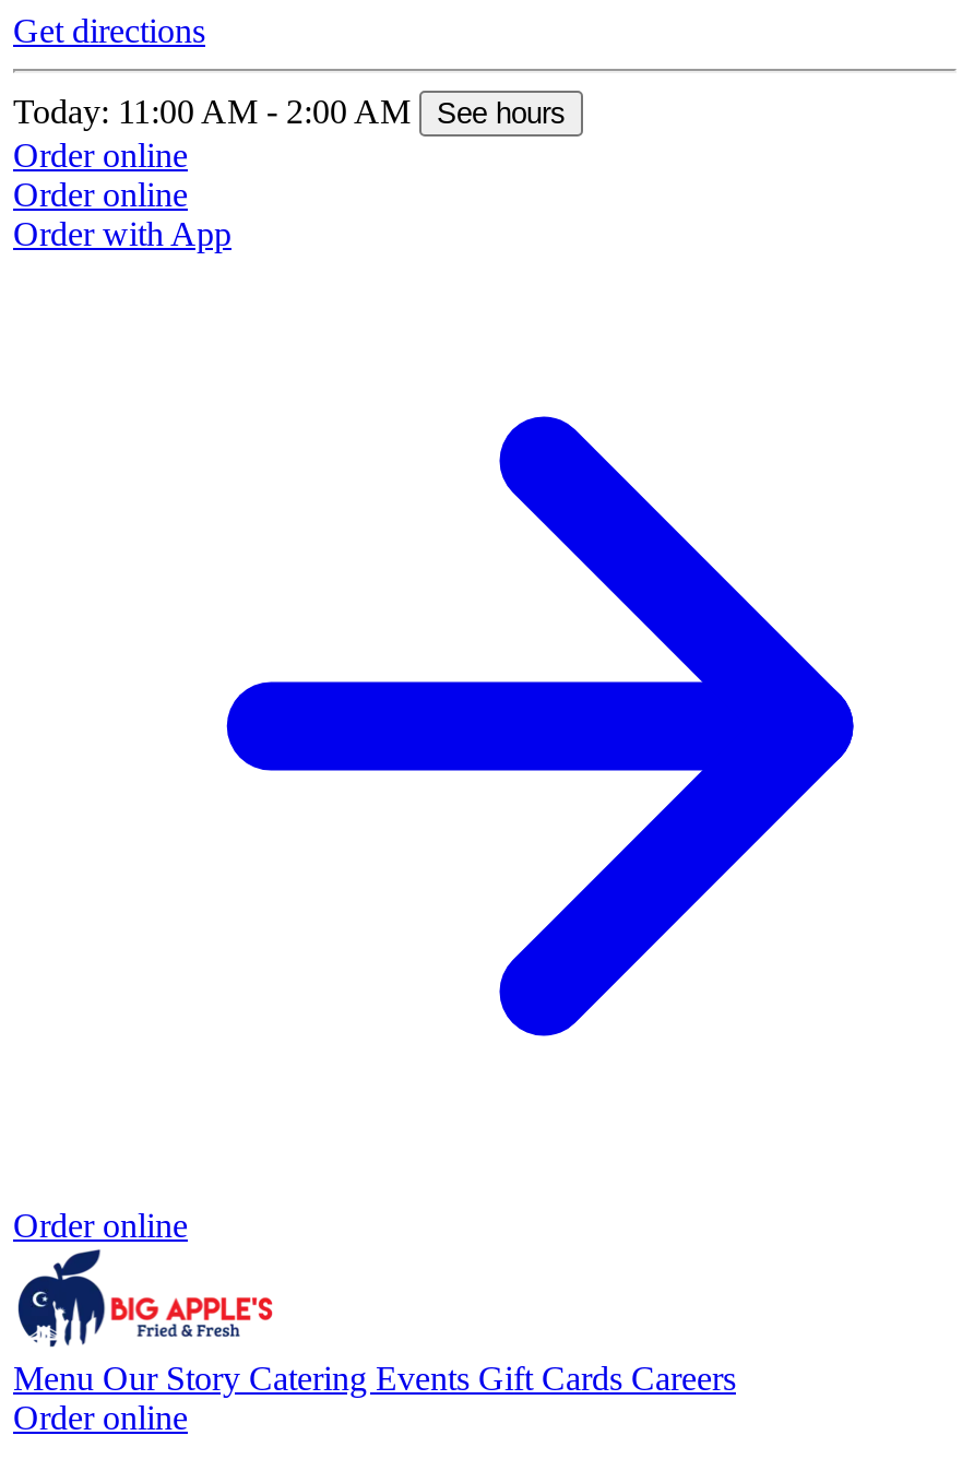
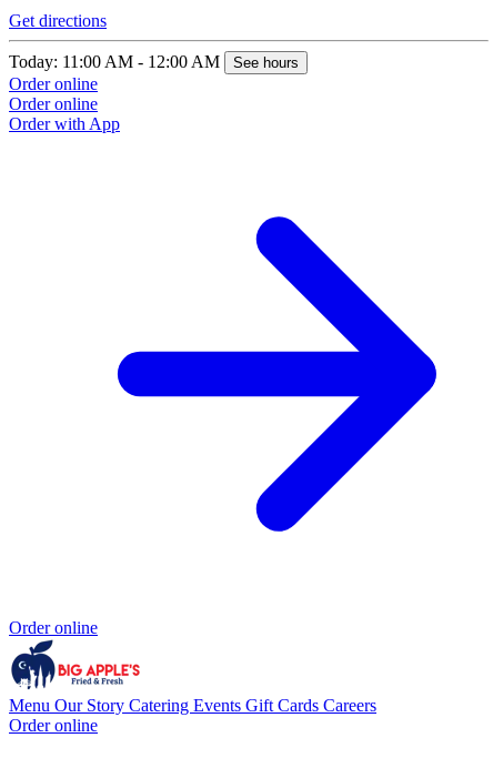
- Today: 11:00 AM - 2:00 AM See hours
+ Today: 11:00 AM - 12:00 AM See hours
